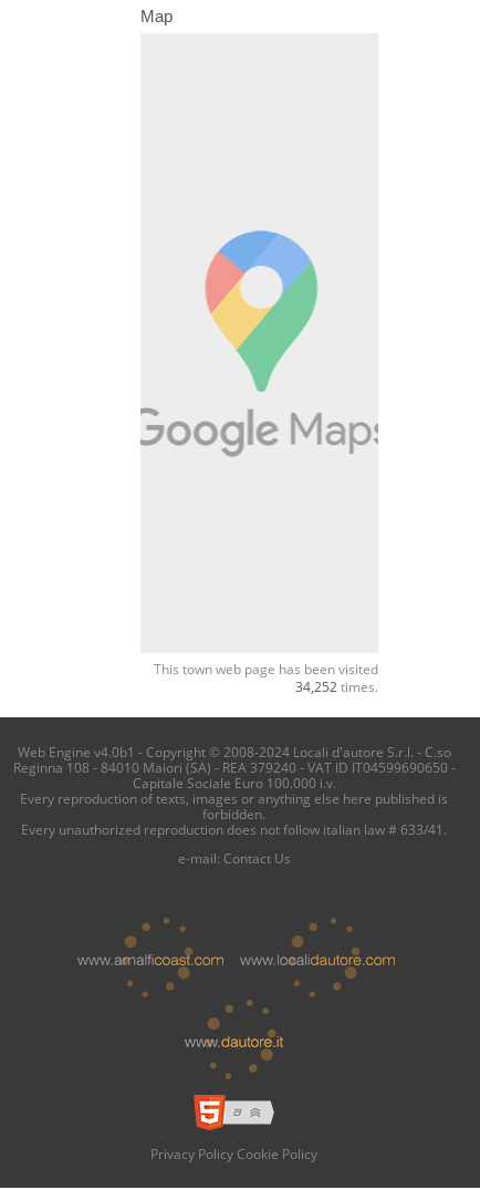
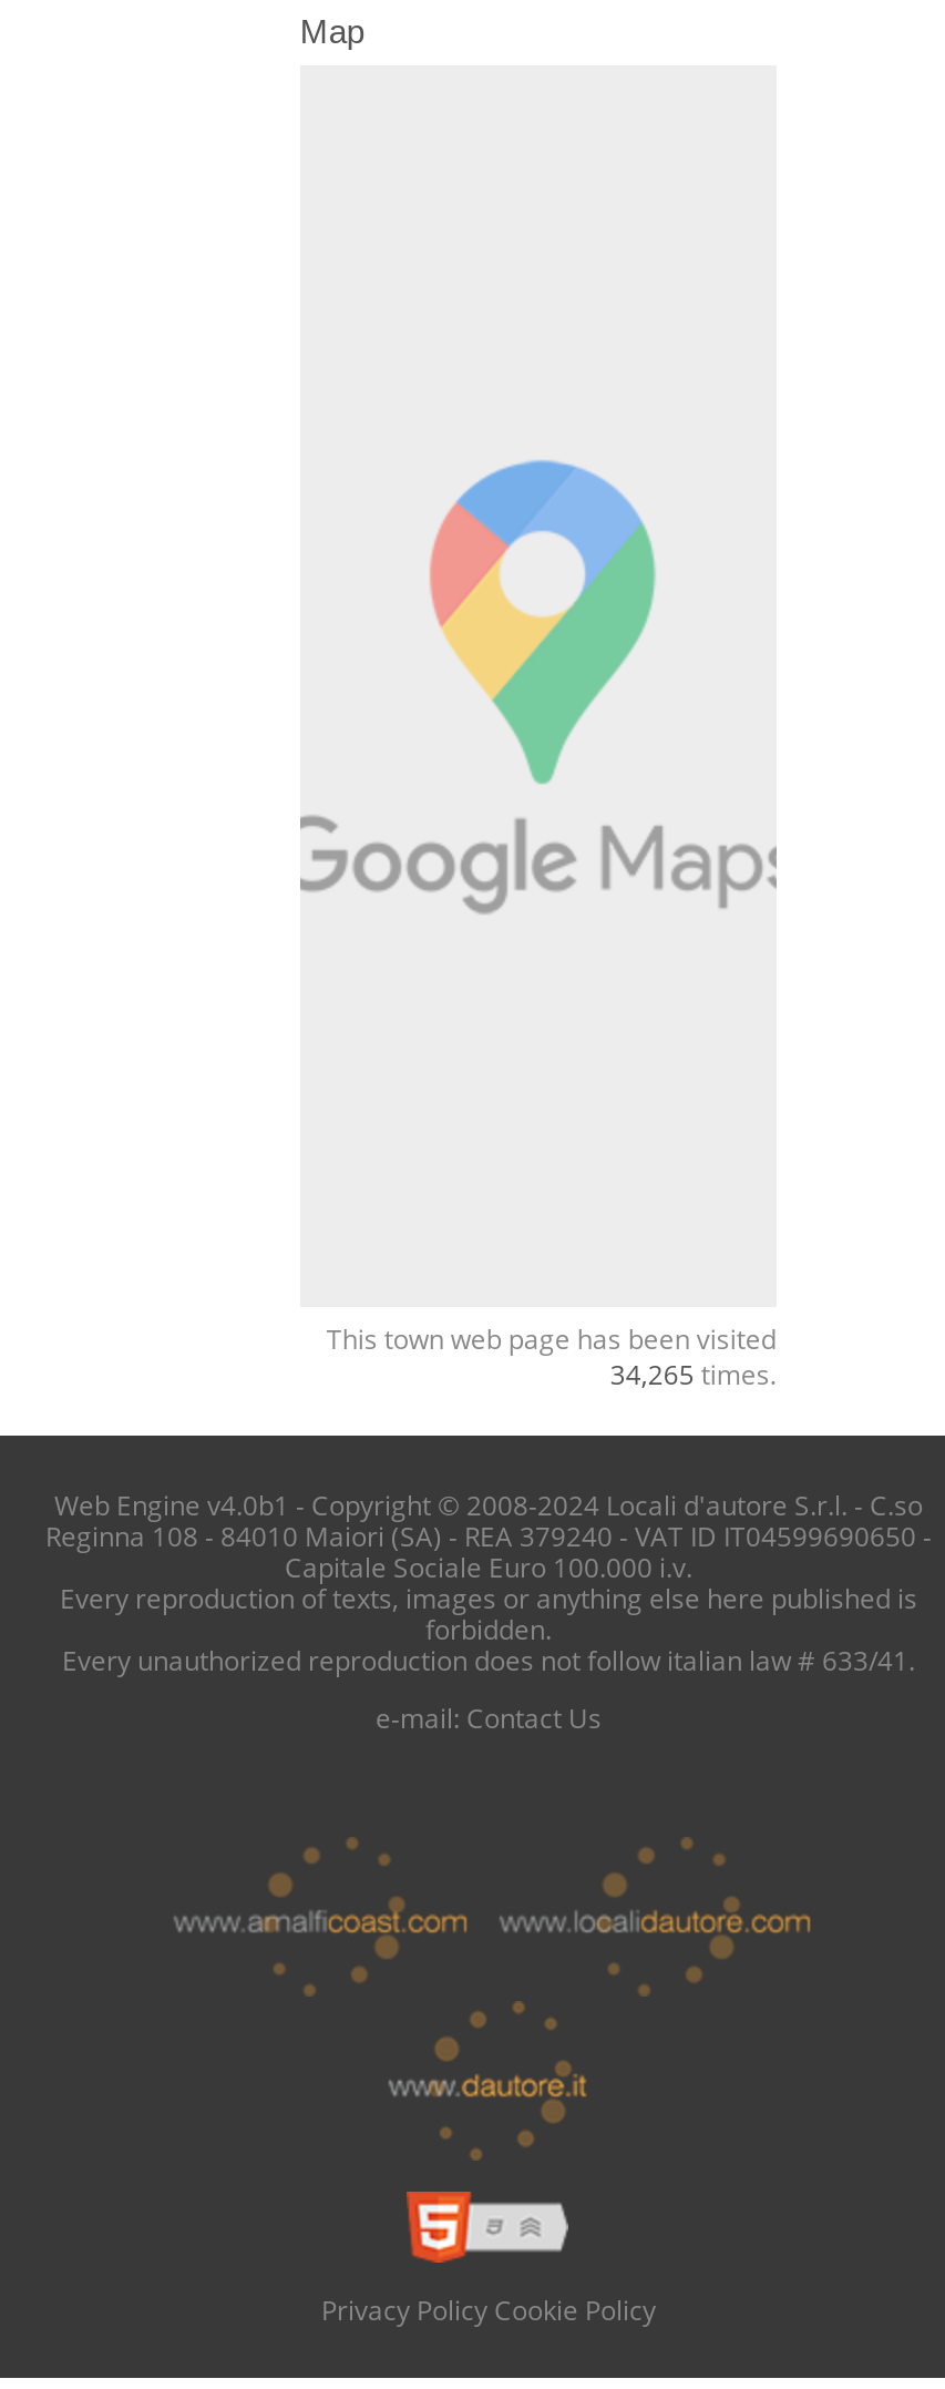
- 34,252 times.
+ 34,265 times.
